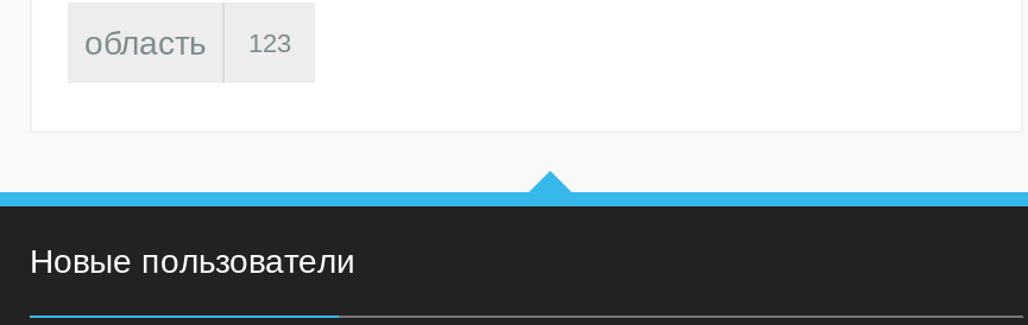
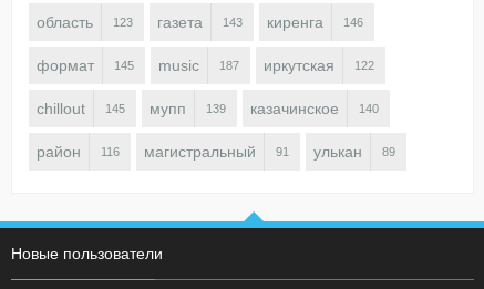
+ газета
+ 143
+ киренга
+ 146
+ формат
+ 145
+ music
+ 187
+ иркутская
+ 122
+ chillout
+ 145
+ мупп
+ 139
+ казачинское
+ 140
+ район
+ 116
+ магистральный
+ 91
+ улькан
+ 89
